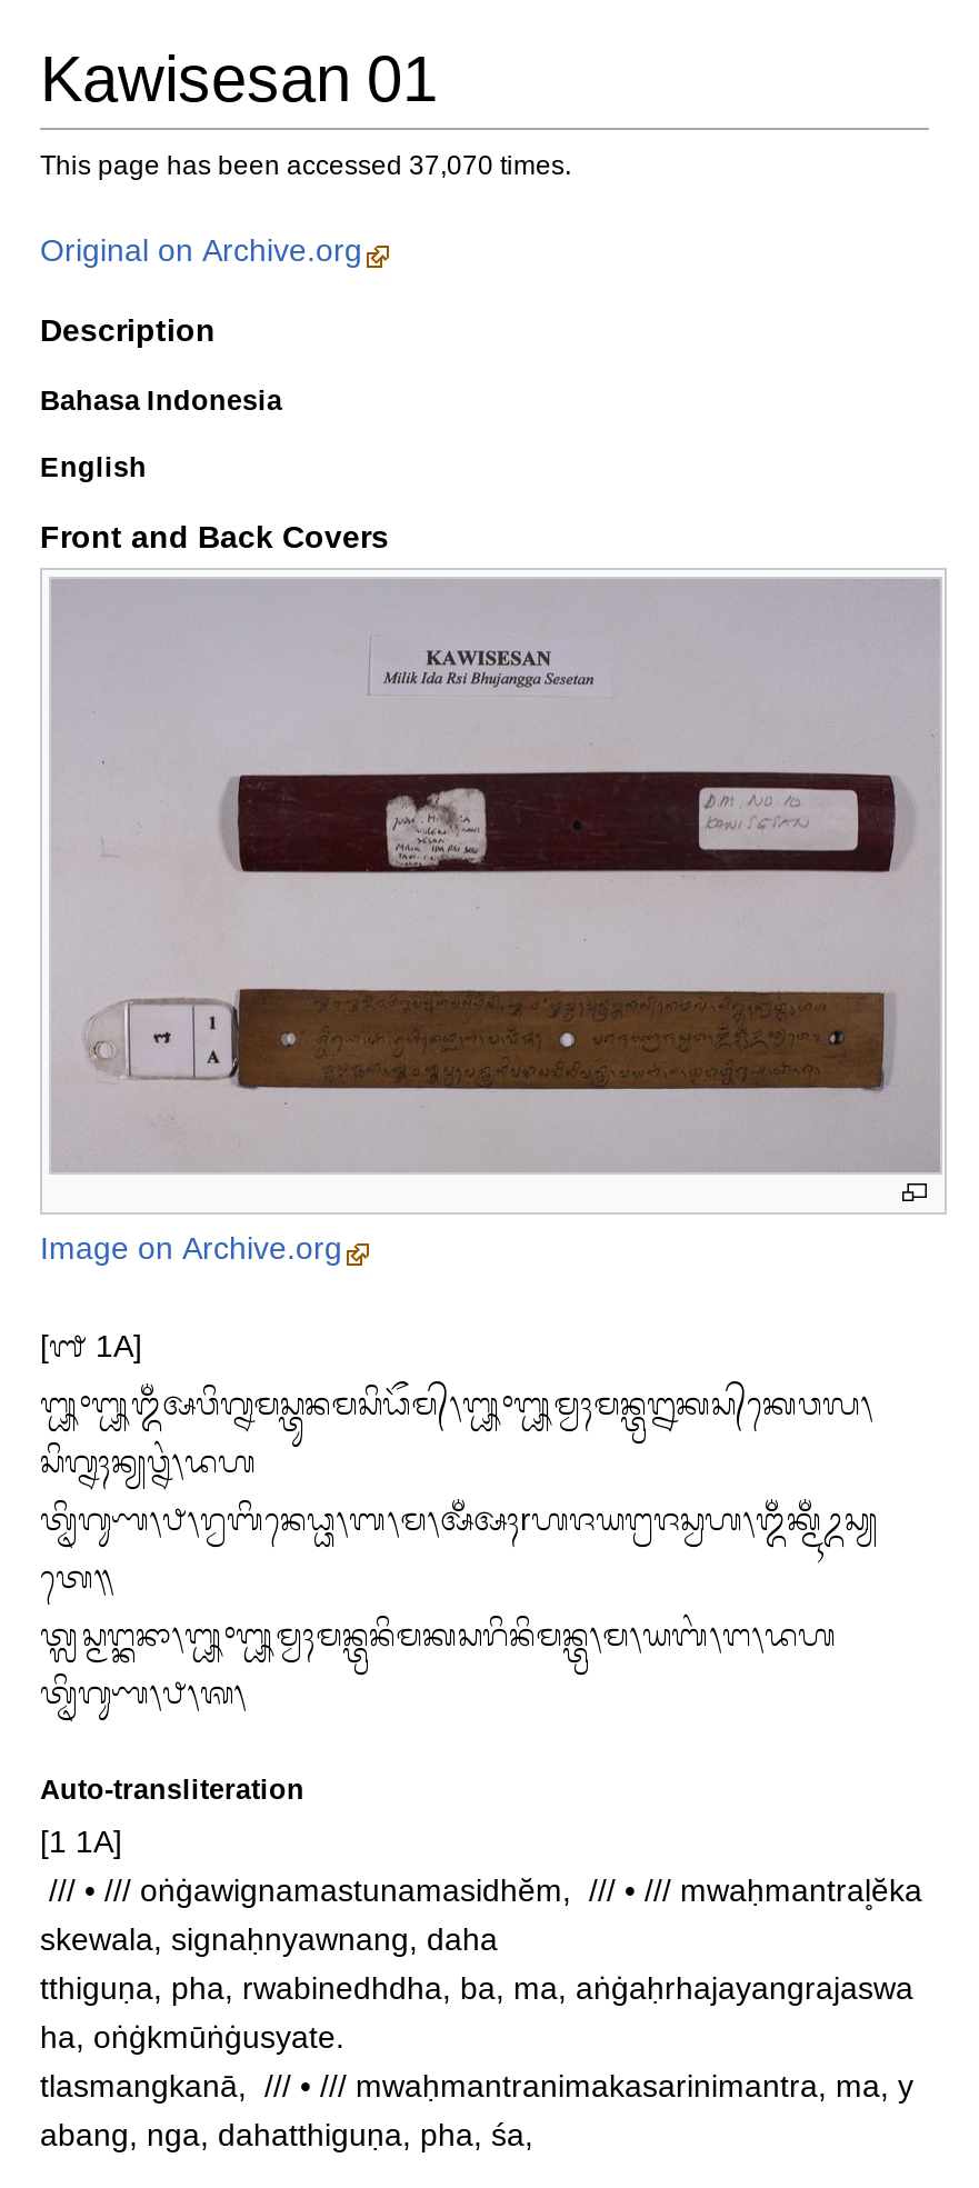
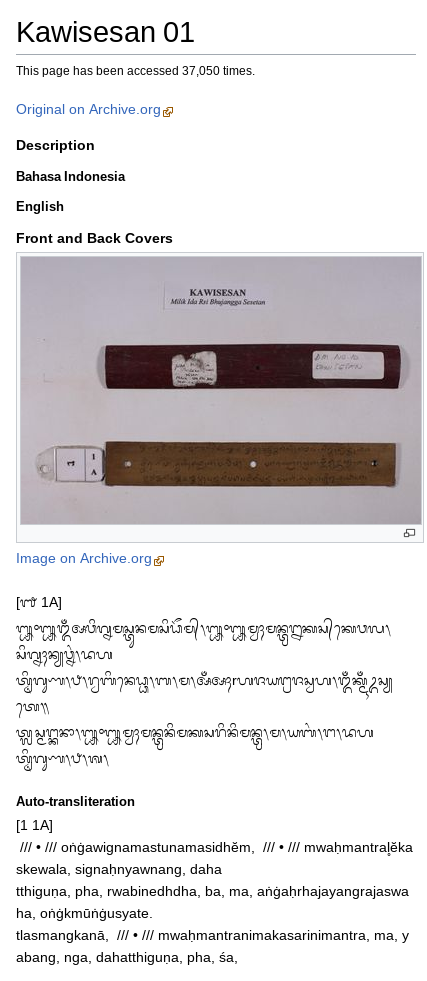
- This page has been accessed 37,070 times.
+ This page has been accessed 37,050 times.
